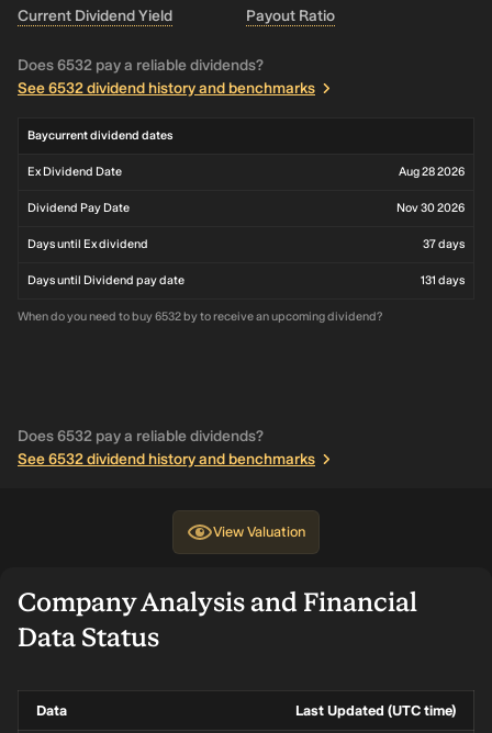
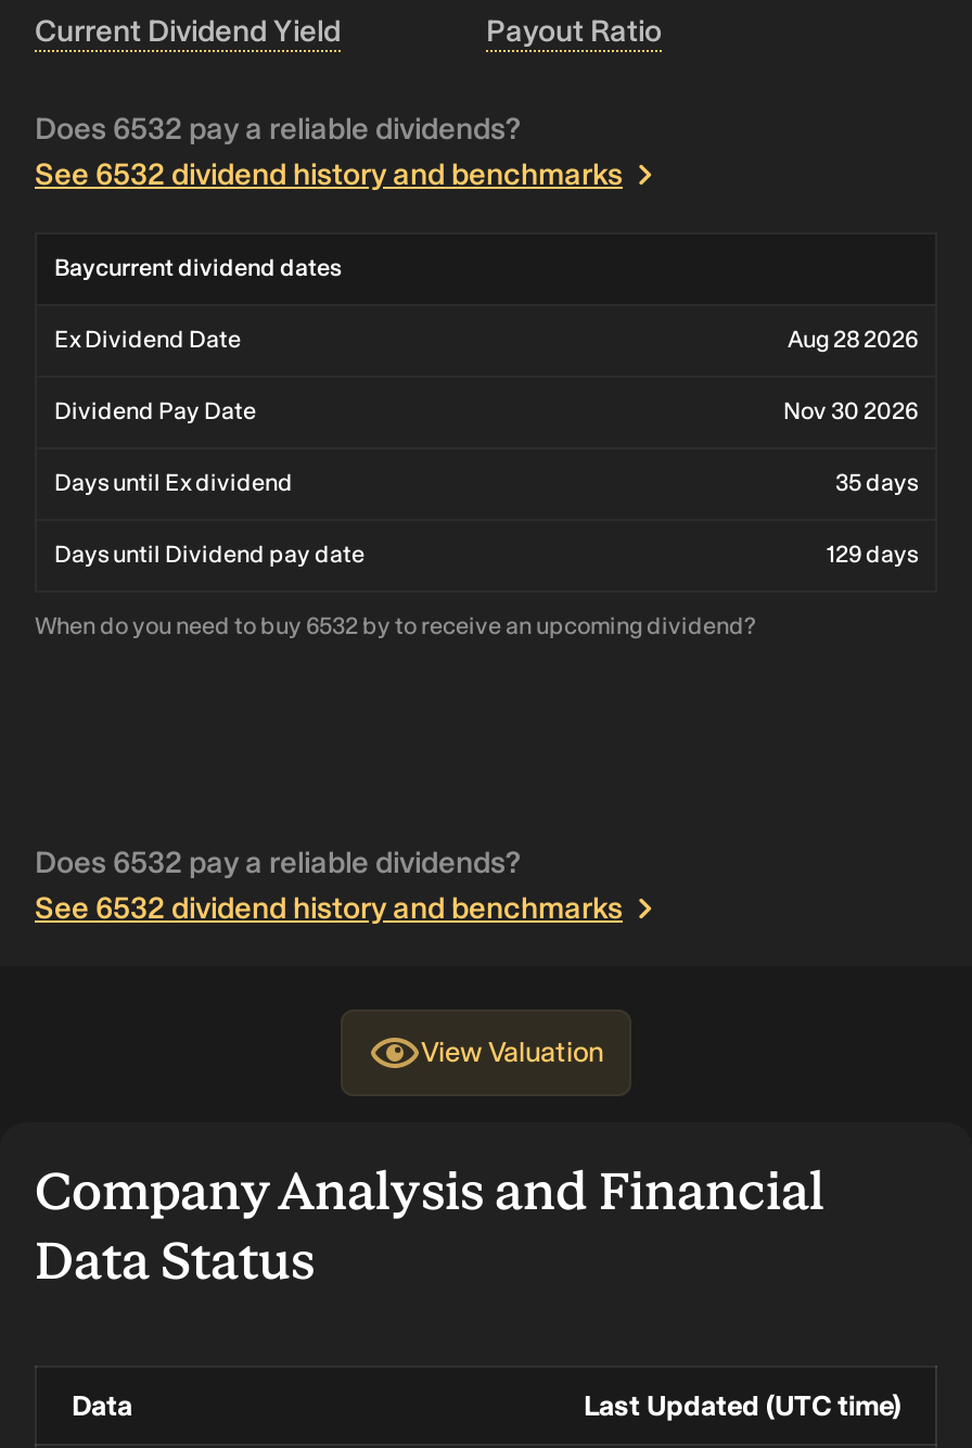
- 37 days
+ 35 days

- 131 days
+ 129 days
